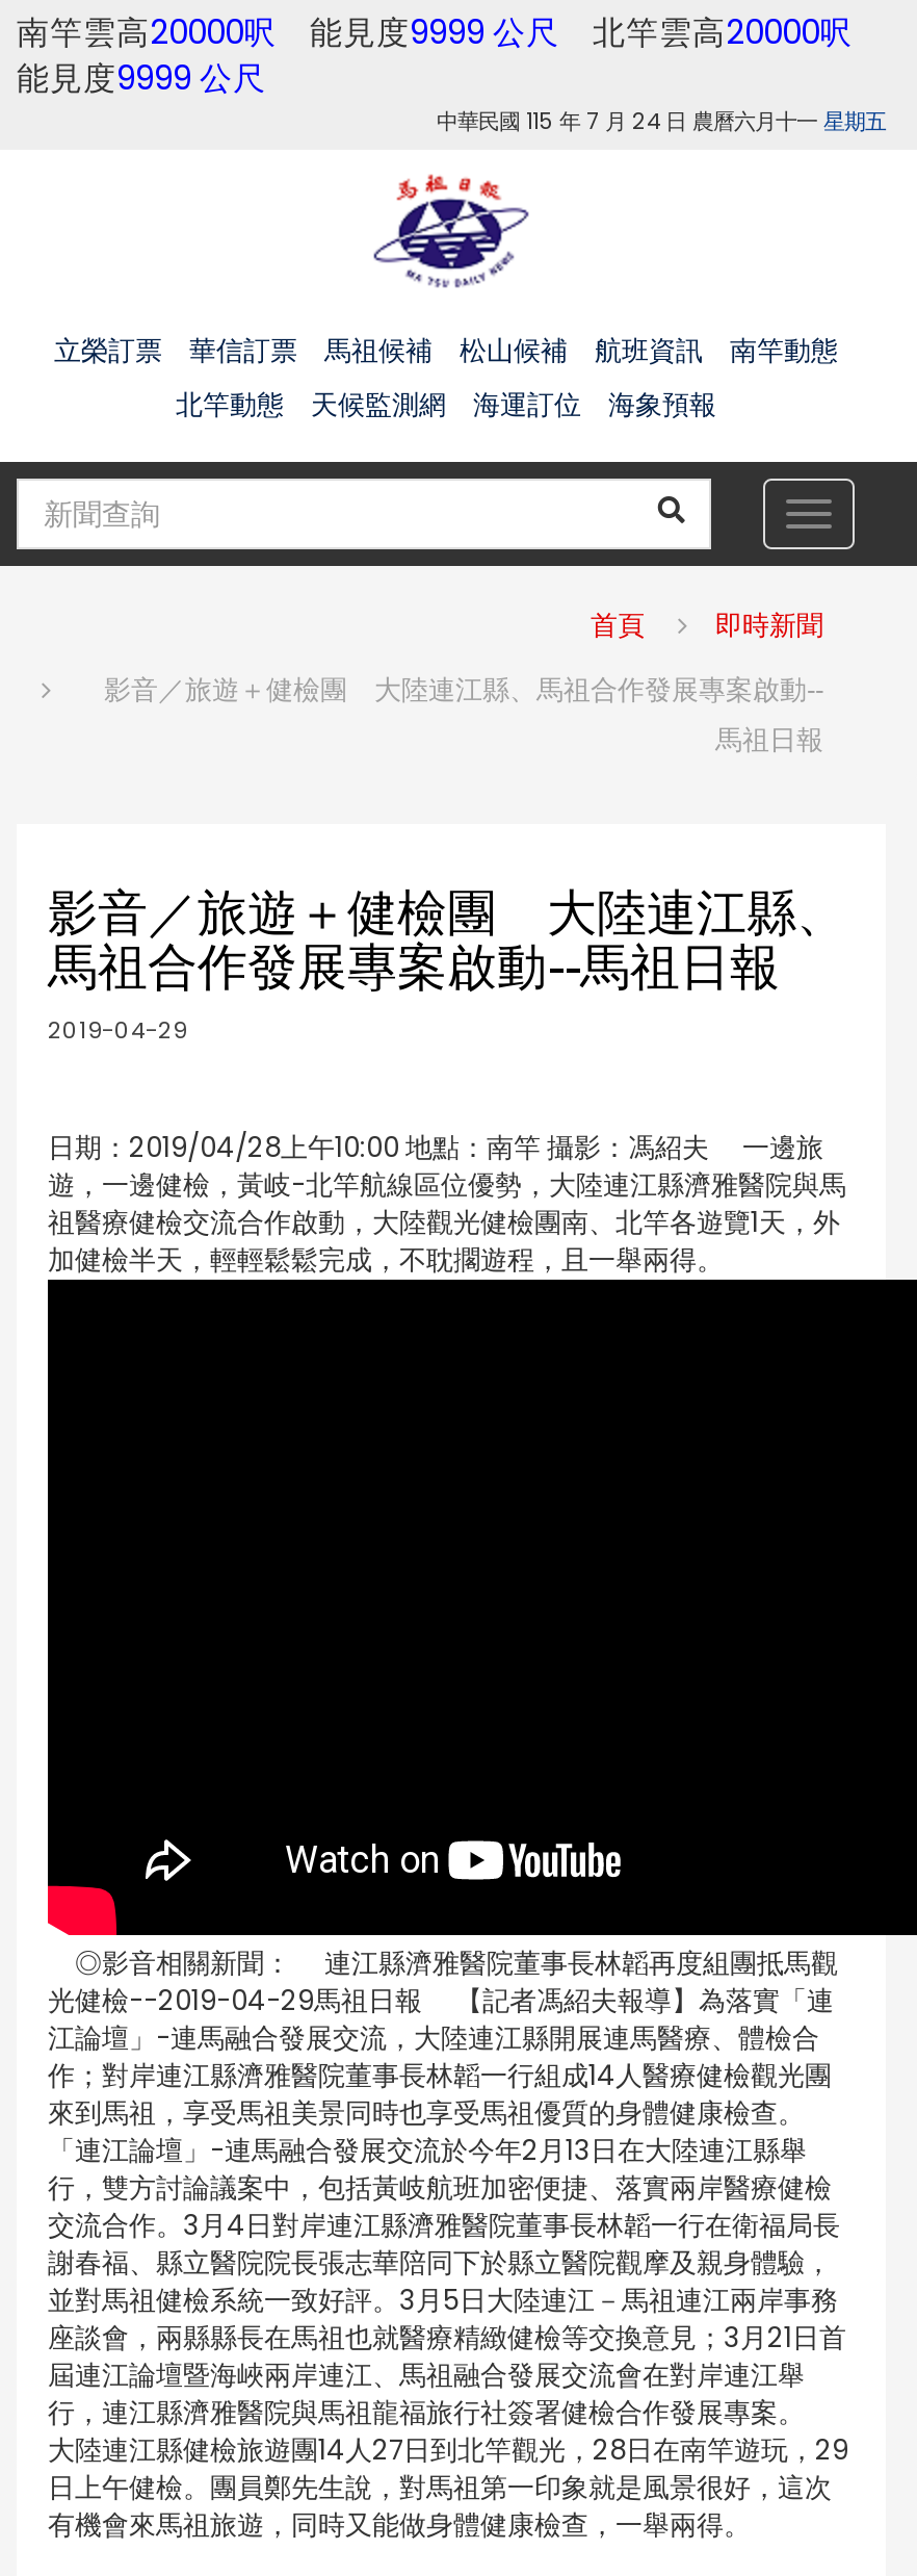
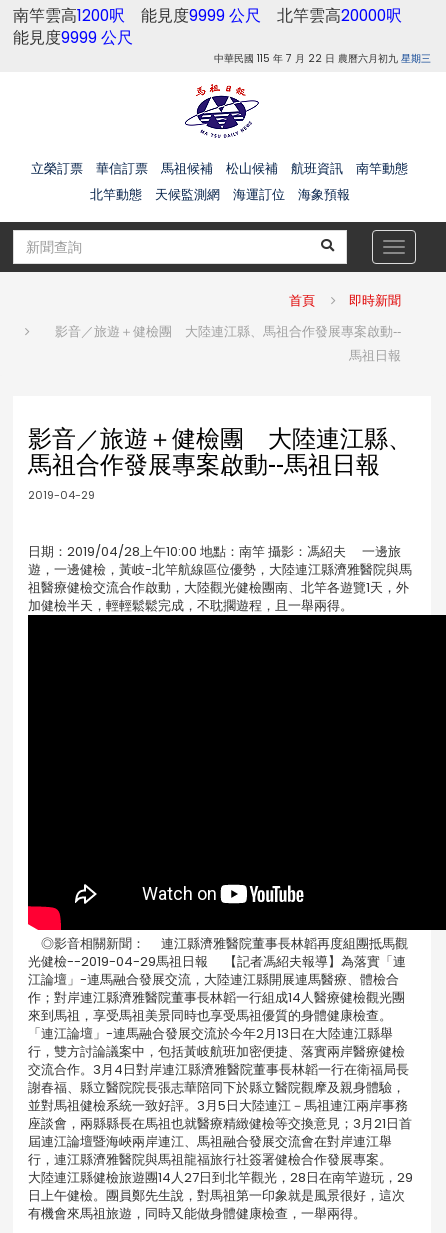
- 南竿雲高20000呎能見度9999 公尺北竿雲高20000呎
+ 南竿雲高1200呎能見度9999 公尺北竿雲高20000呎

- 中華民國 115 年 7 月 24 日 農曆六月十一星期五
+ 中華民國 115 年 7 月 22 日 農曆六月初九星期三
